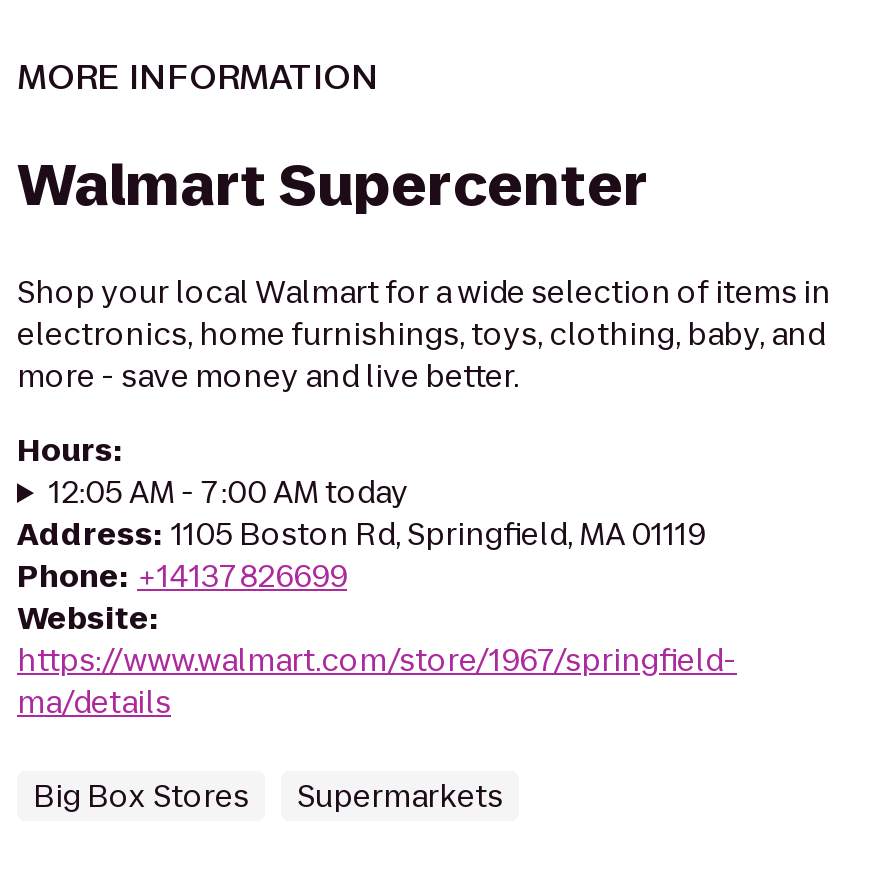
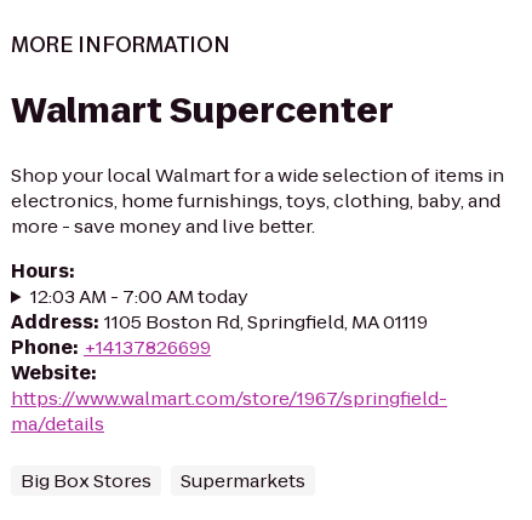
- 12:05 AM - 7:00 AM today
+ 12:03 AM - 7:00 AM today
